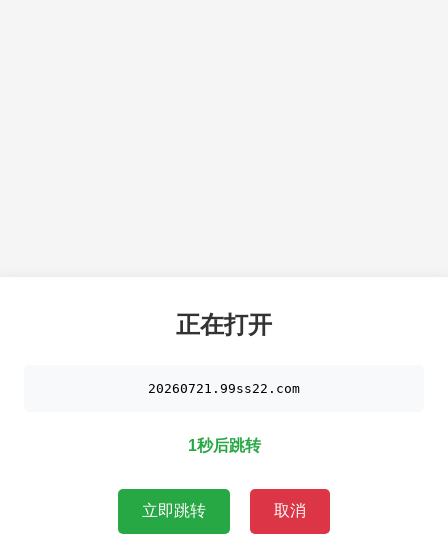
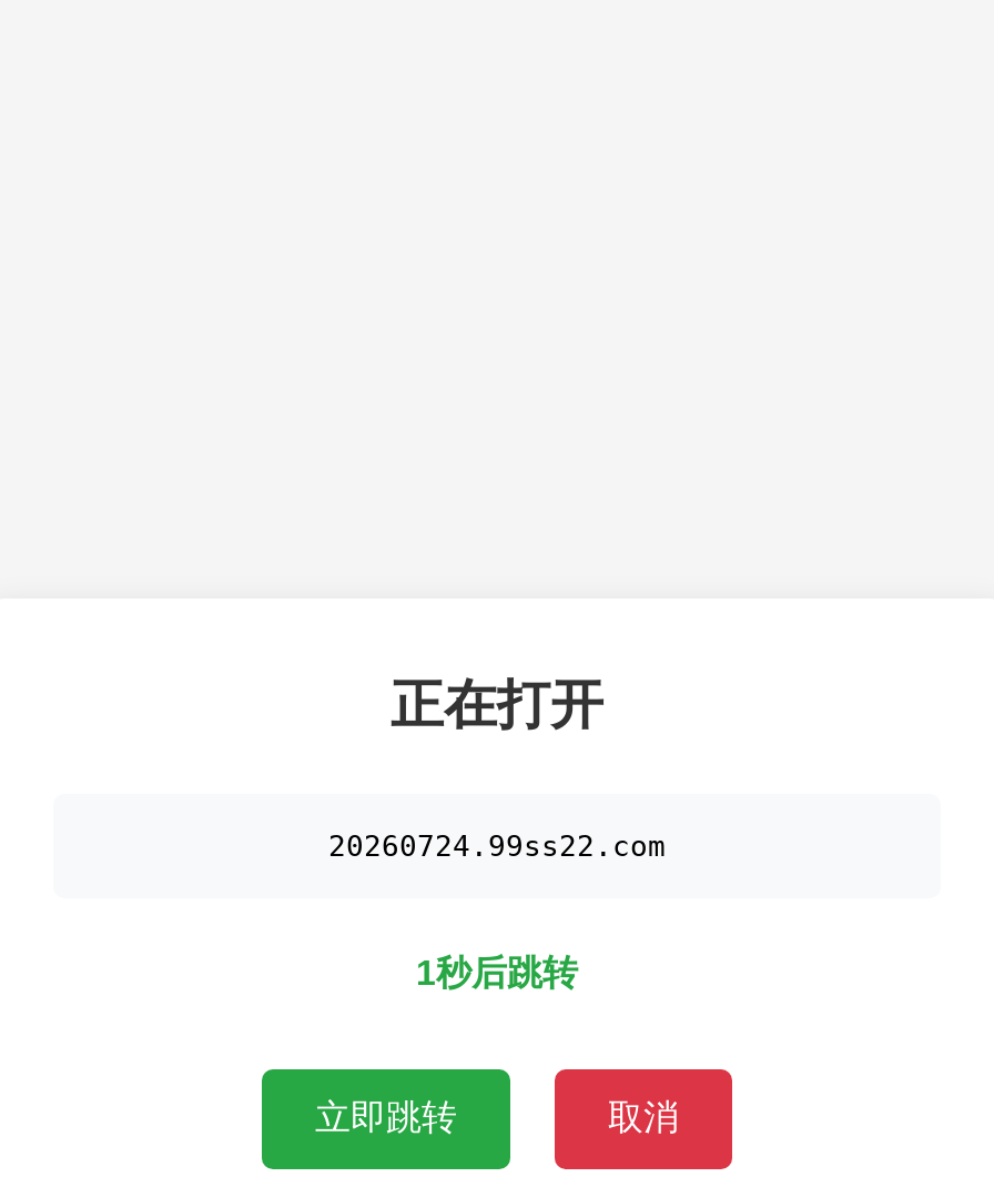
- 20260721.99ss22.com
+ 20260724.99ss22.com
